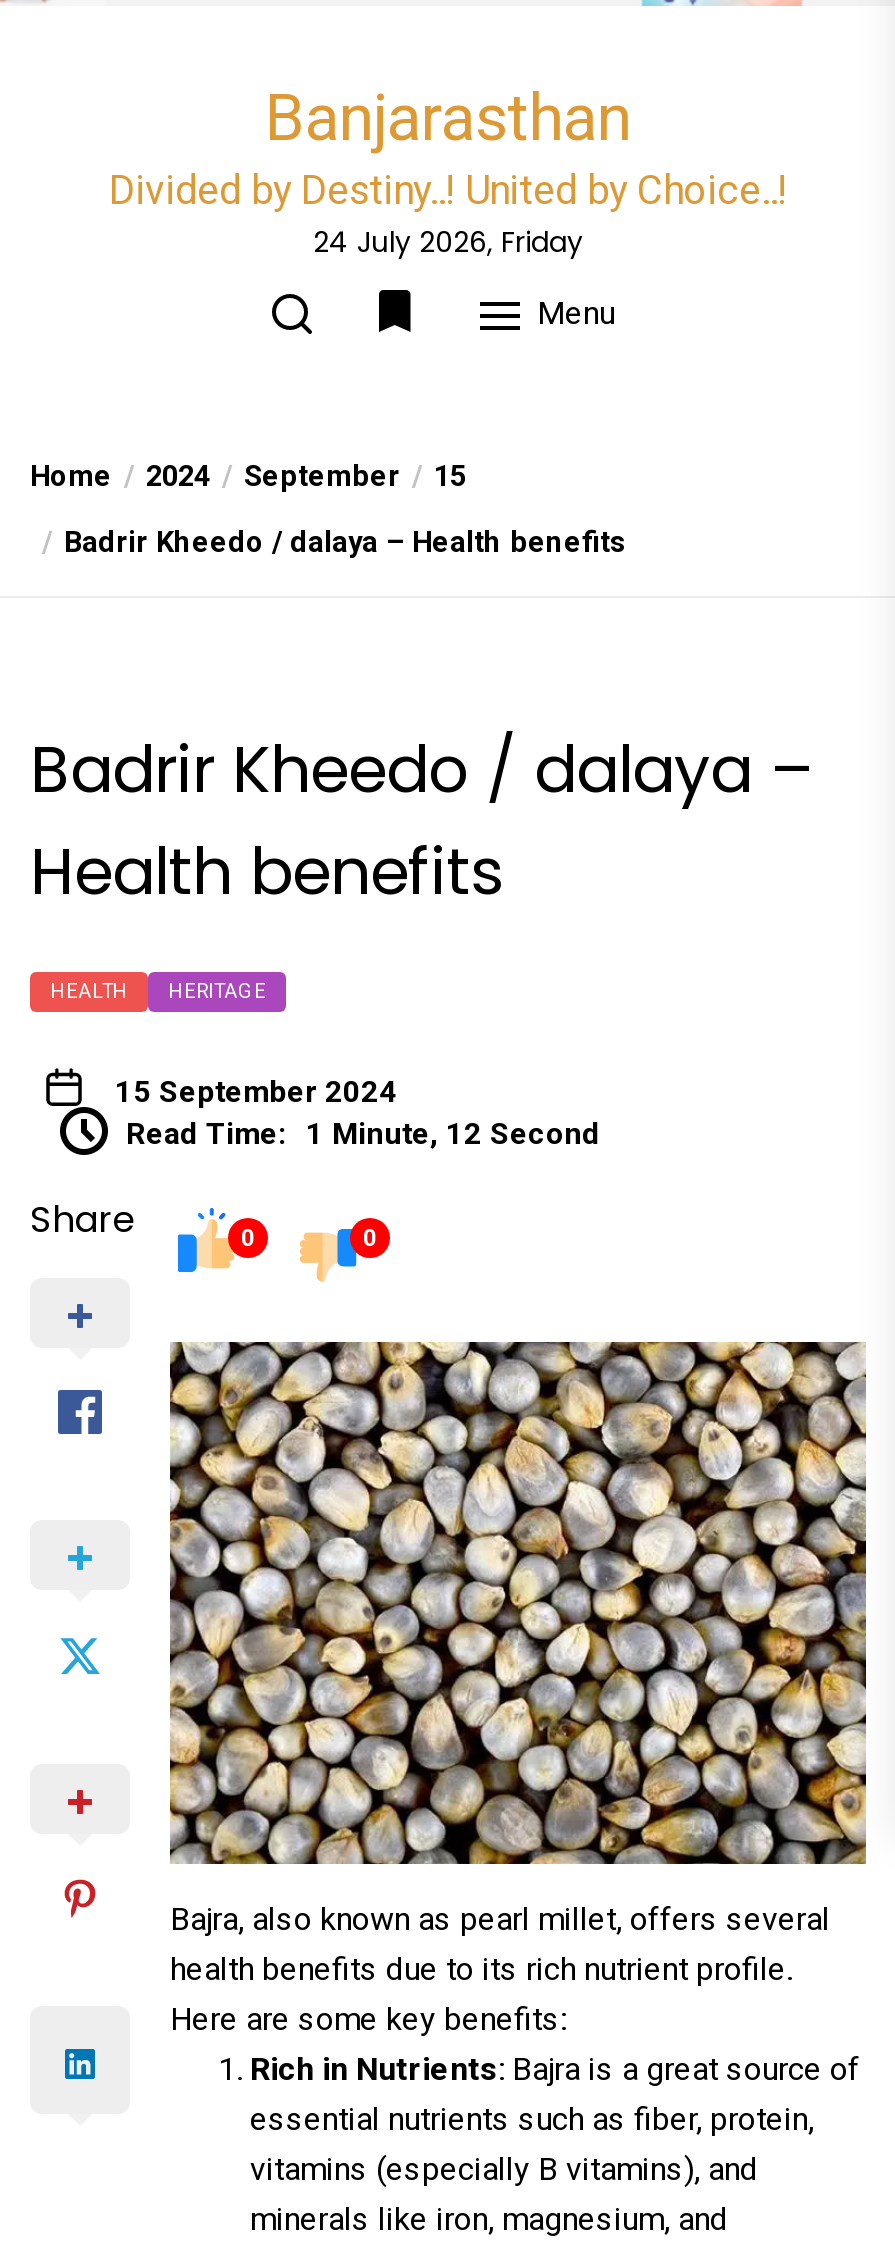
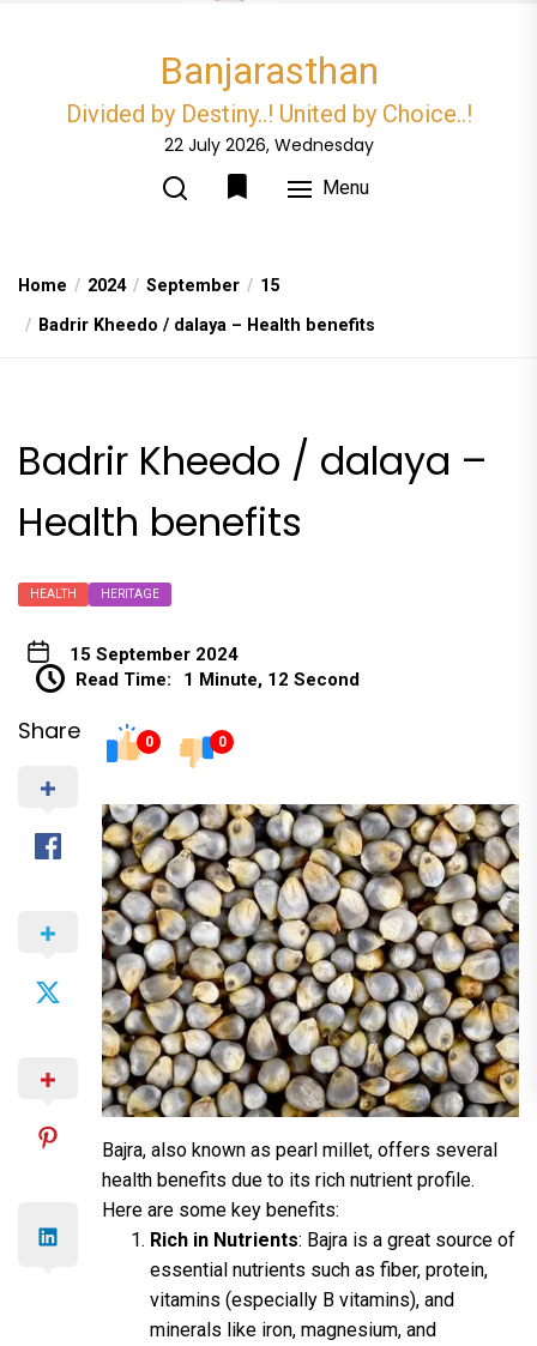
- 24 July 2026, Friday
+ 22 July 2026, Wednesday
